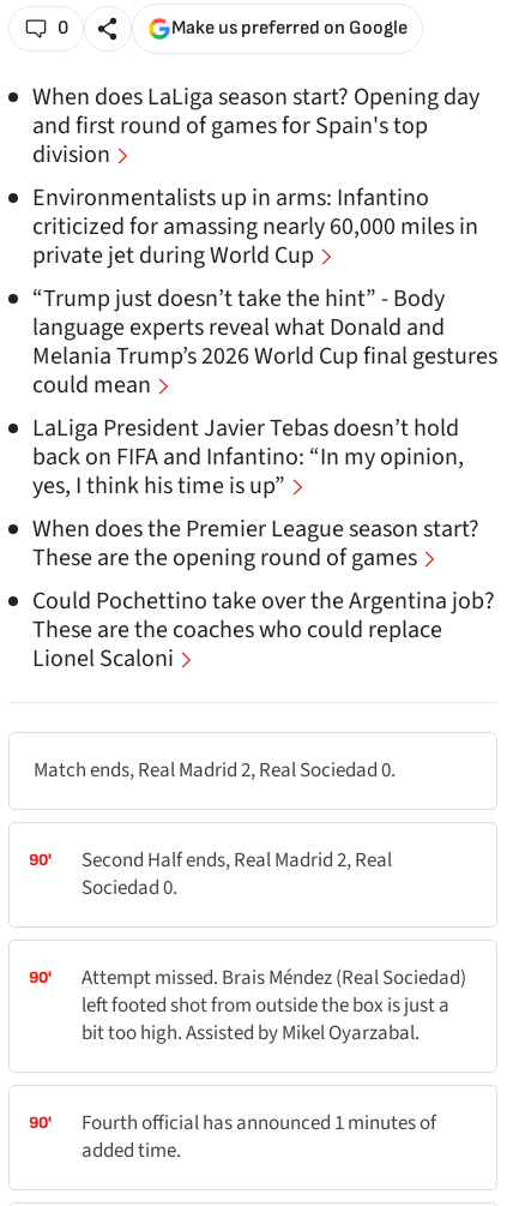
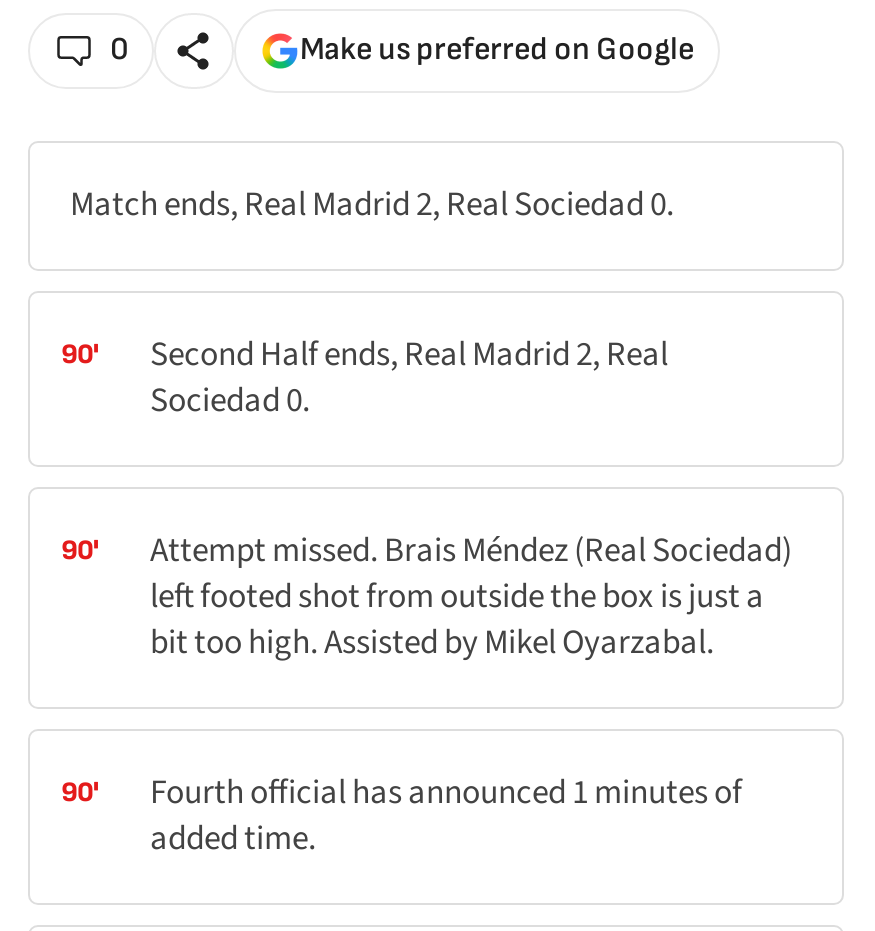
- When does LaLiga season start? Opening day
- and first round of games for Spain's top
- division
- Environmentalists up in arms: Infantino
- criticized for amassing nearly 60,000 miles in
- private jet during World Cup
- “Trump just doesn’t take the hint” - Body
- language experts reveal what Donald and
- Melania Trump’s 2026 World Cup final gestures
- could mean
- LaLiga President Javier Tebas doesn’t hold
- back on FIFA and Infantino: “In my opinion,
- yes, I think his time is up”
- When does the Premier League season start?
- These are the opening round of games
- Could Pochettino take over the Argentina job?
- These are the coaches who could replace
- Lionel Scaloni
